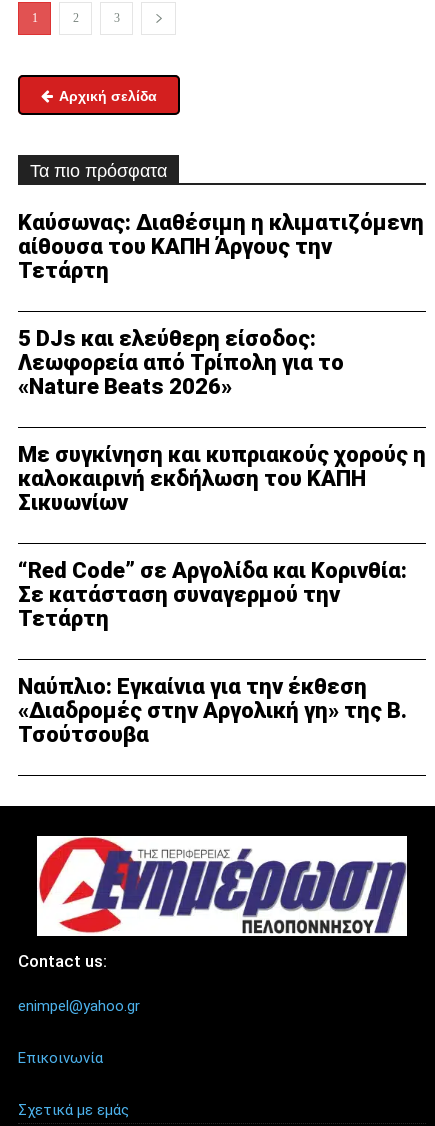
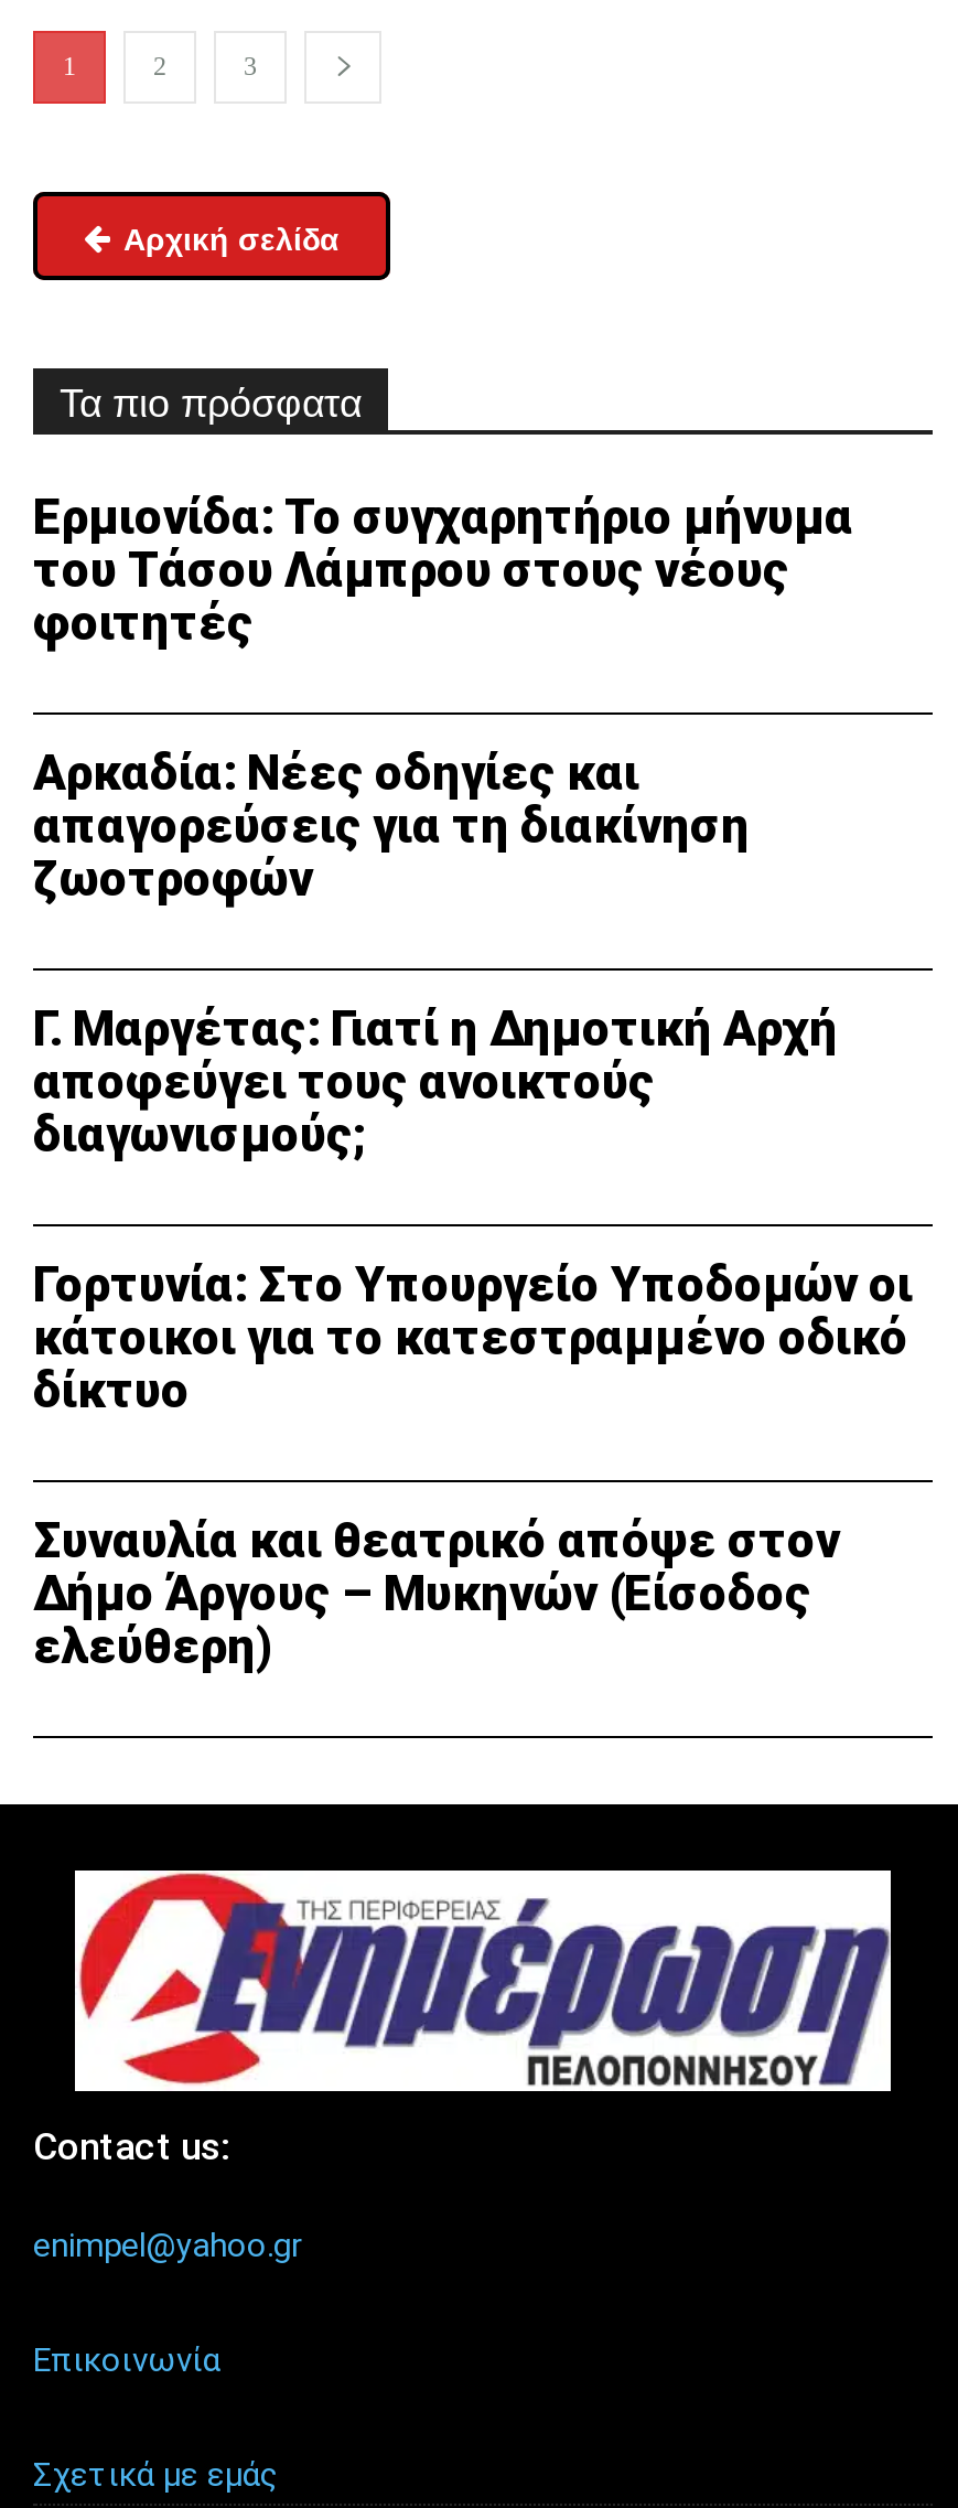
- Καύσωνας: Διαθέσιμη η κλιματιζόμενη
- αίθουσα του ΚΑΠΗ Άργους την
- Τετάρτη
+ Ερμιονίδα: Το συγχαρητήριο μήνυμα
+ του Τάσου Λάμπρου στους νέους
+ φοιτητές

- 5 DJs και ελεύθερη είσοδος:
- Λεωφορεία από Τρίπολη για το
- «Nature Beats 2026»
+ Αρκαδία: Νέες οδηγίες και
+ απαγορεύσεις για τη διακίνηση
+ ζωοτροφών

- Με συγκίνηση και κυπριακούς χορούς η
- καλοκαιρινή εκδήλωση του ΚΑΠΗ
- Σικυωνίων
+ Γ. Μαργέτας: Γιατί η Δημοτική Αρχή
+ αποφεύγει τους ανοικτούς
+ διαγωνισμούς;

- “Red Code” σε Αργολίδα και Κορινθία:
- Σε κατάσταση συναγερμού την
- Τετάρτη
+ Γορτυνία: Στο Υπουργείο Υποδομών οι
+ κάτοικοι για το κατεστραμμένο οδικό
+ δίκτυο

- Ναύπλιο: Εγκαίνια για την έκθεση
- «Διαδρομές στην Αργολική γη» της Β.
- Τσούτσουβα
+ Συναυλία και θεατρικό απόψε στον
+ Δήμο Άργους – Μυκηνών (Είσοδος
+ ελεύθερη)
